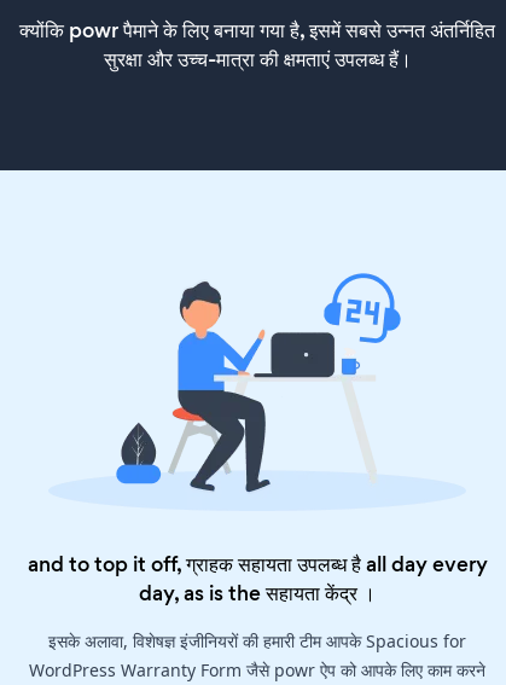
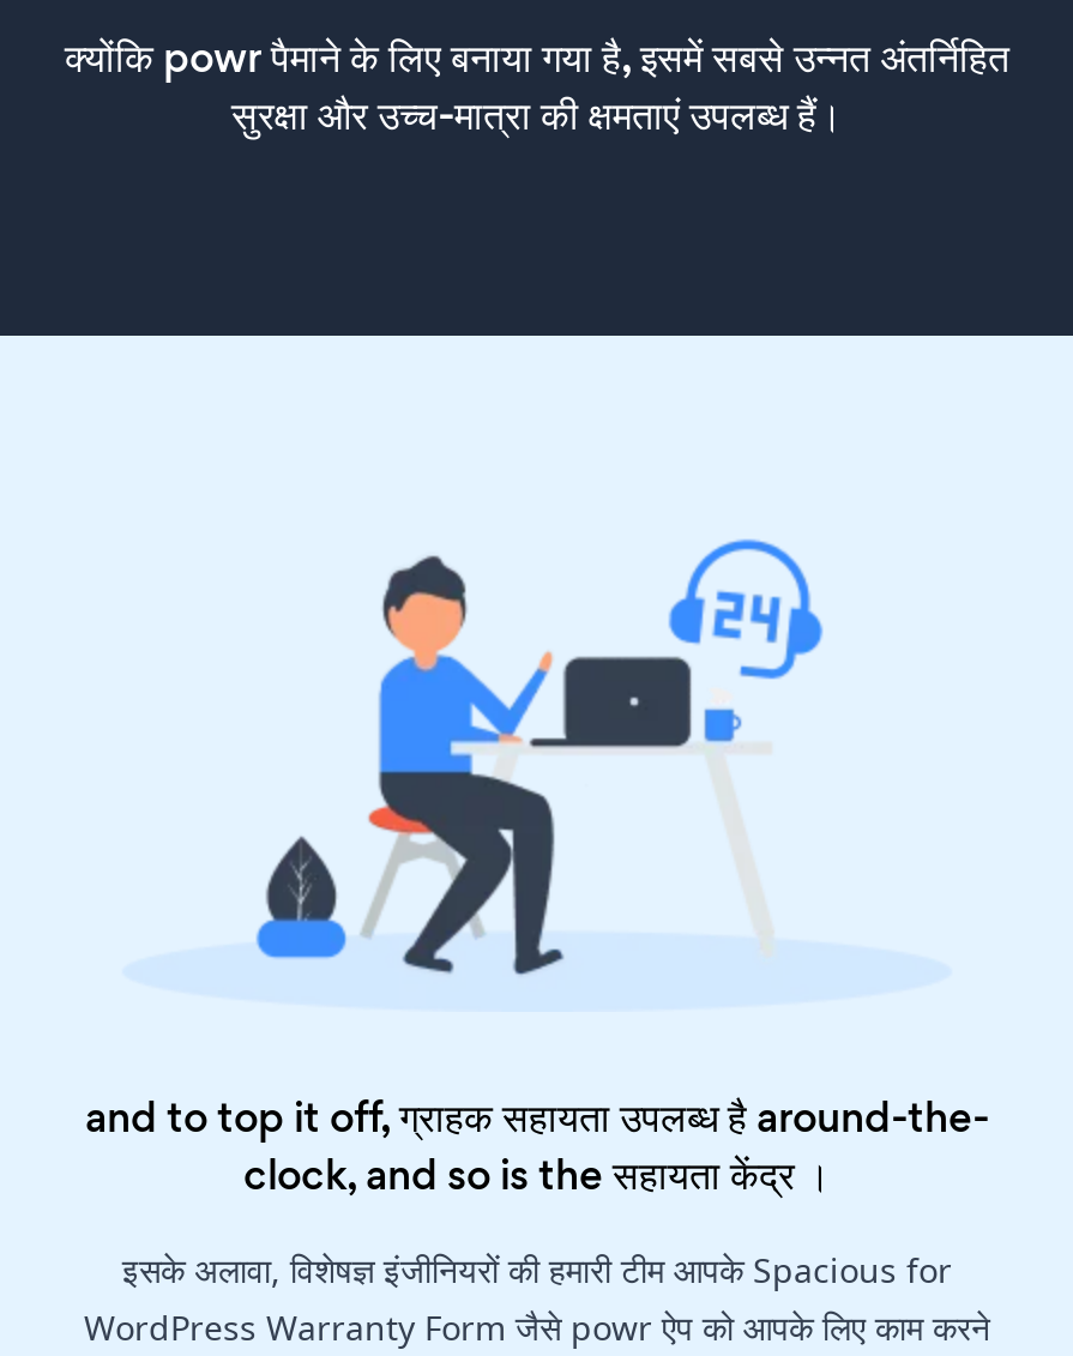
- and to top it off, ग्राहक सहायता उपलब्ध है all day every
- day, as is the सहायता केंद्र ।
+ and to top it off, ग्राहक सहायता उपलब्ध है around-the-
+ clock, and so is the सहायता केंद्र ।
